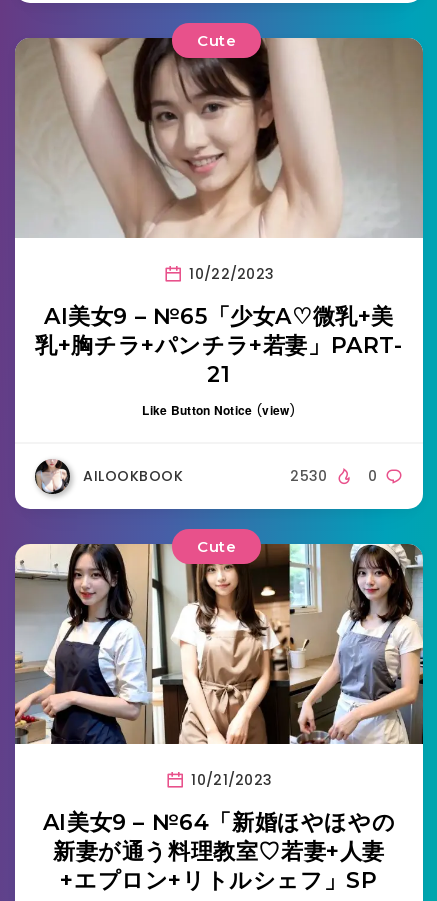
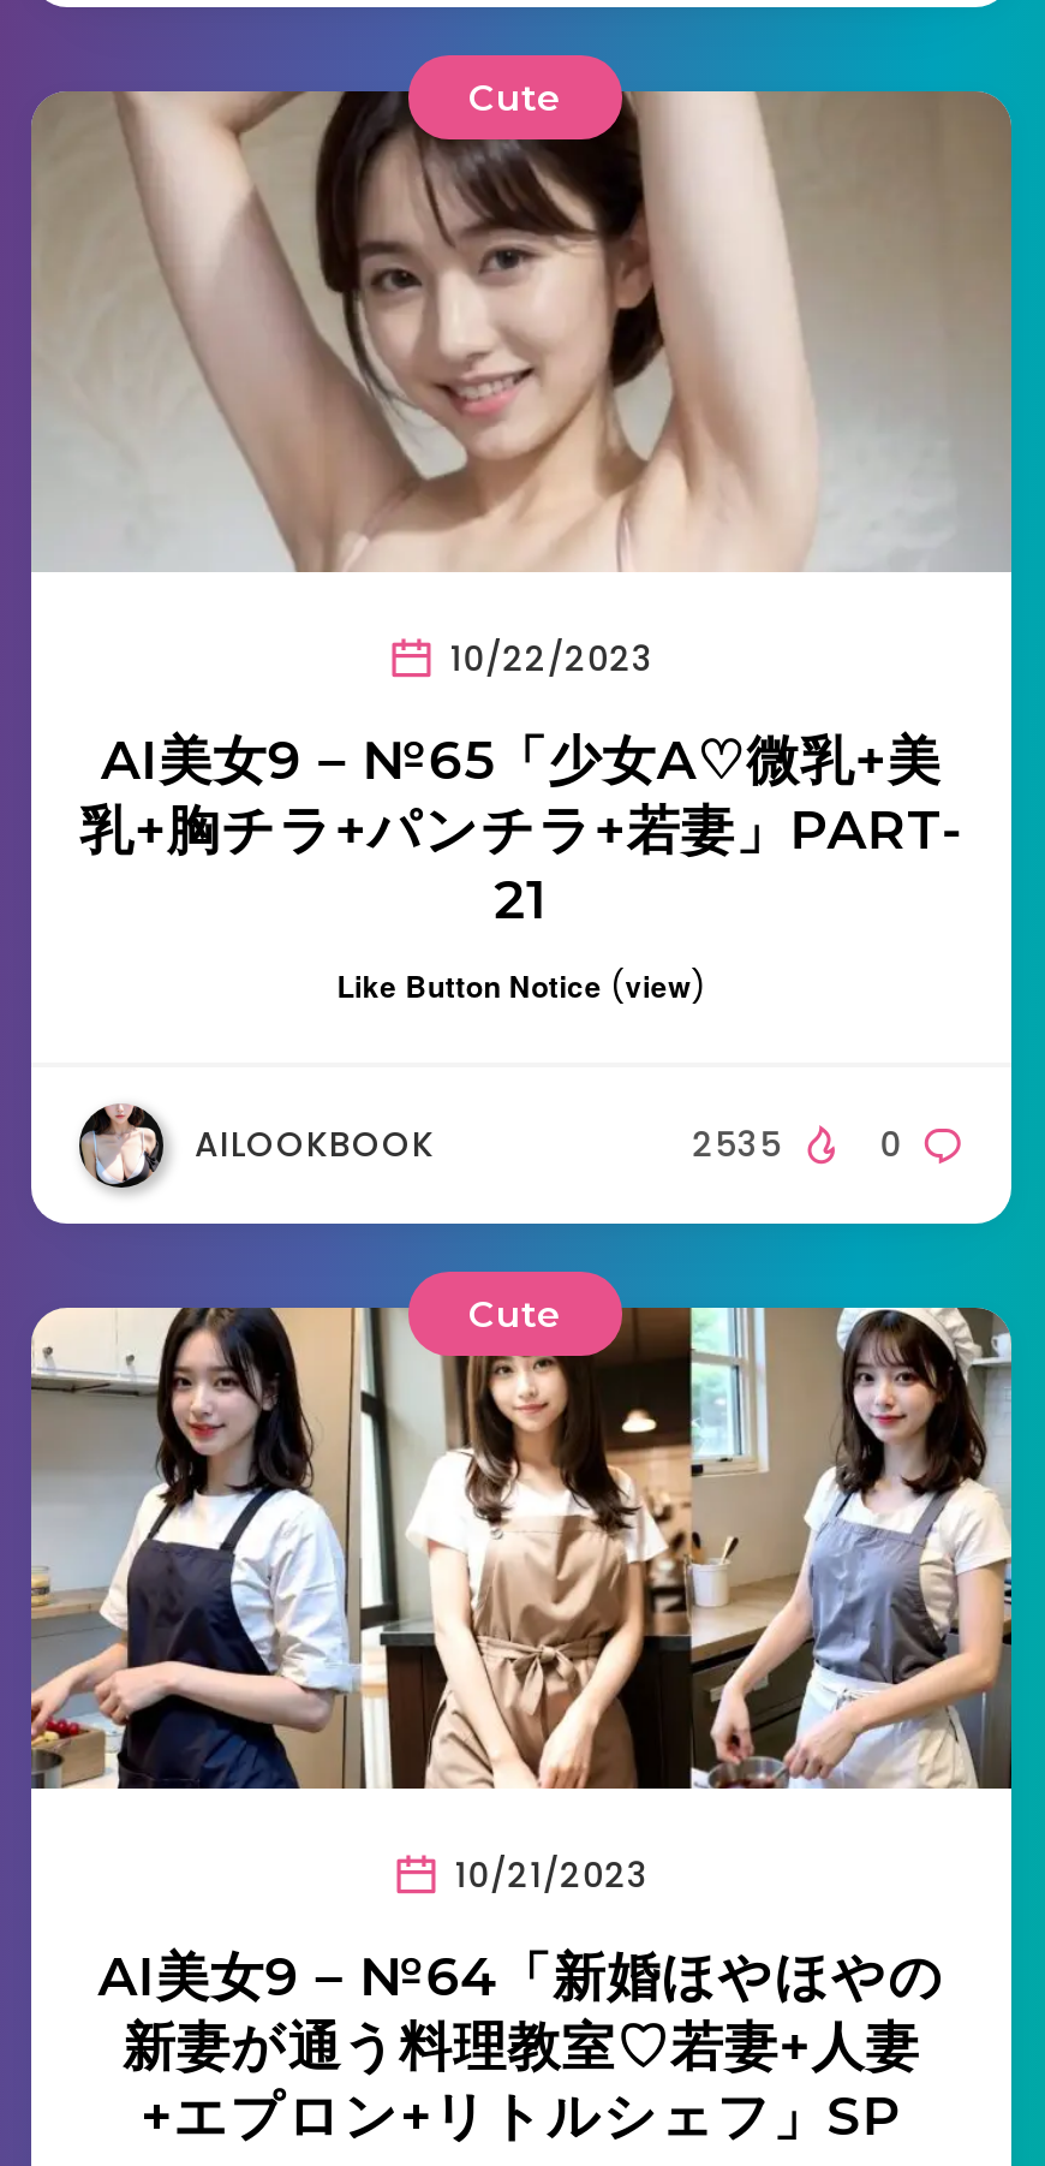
- 2530 0
+ 2535 0
